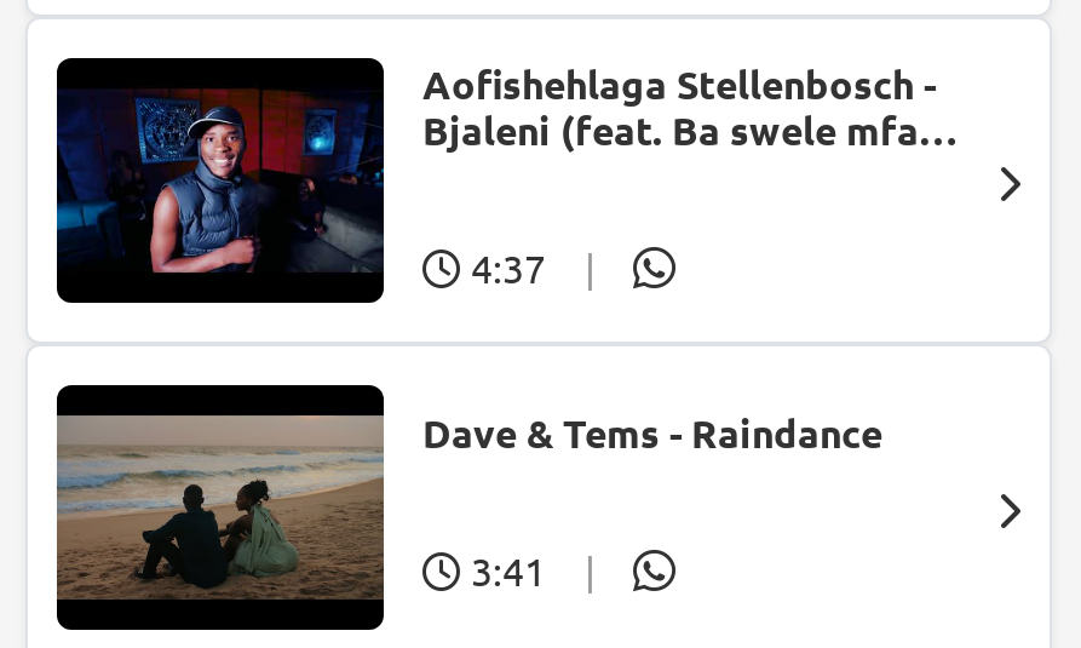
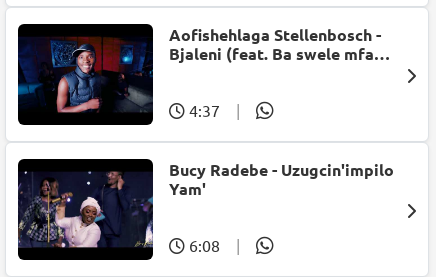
- [image]
- Dave & Tems - Raindance
+ [image]
+ Bucy Radebe - Uzugcin'impilo
+ Yam'

- 3:41
+ 6:08
